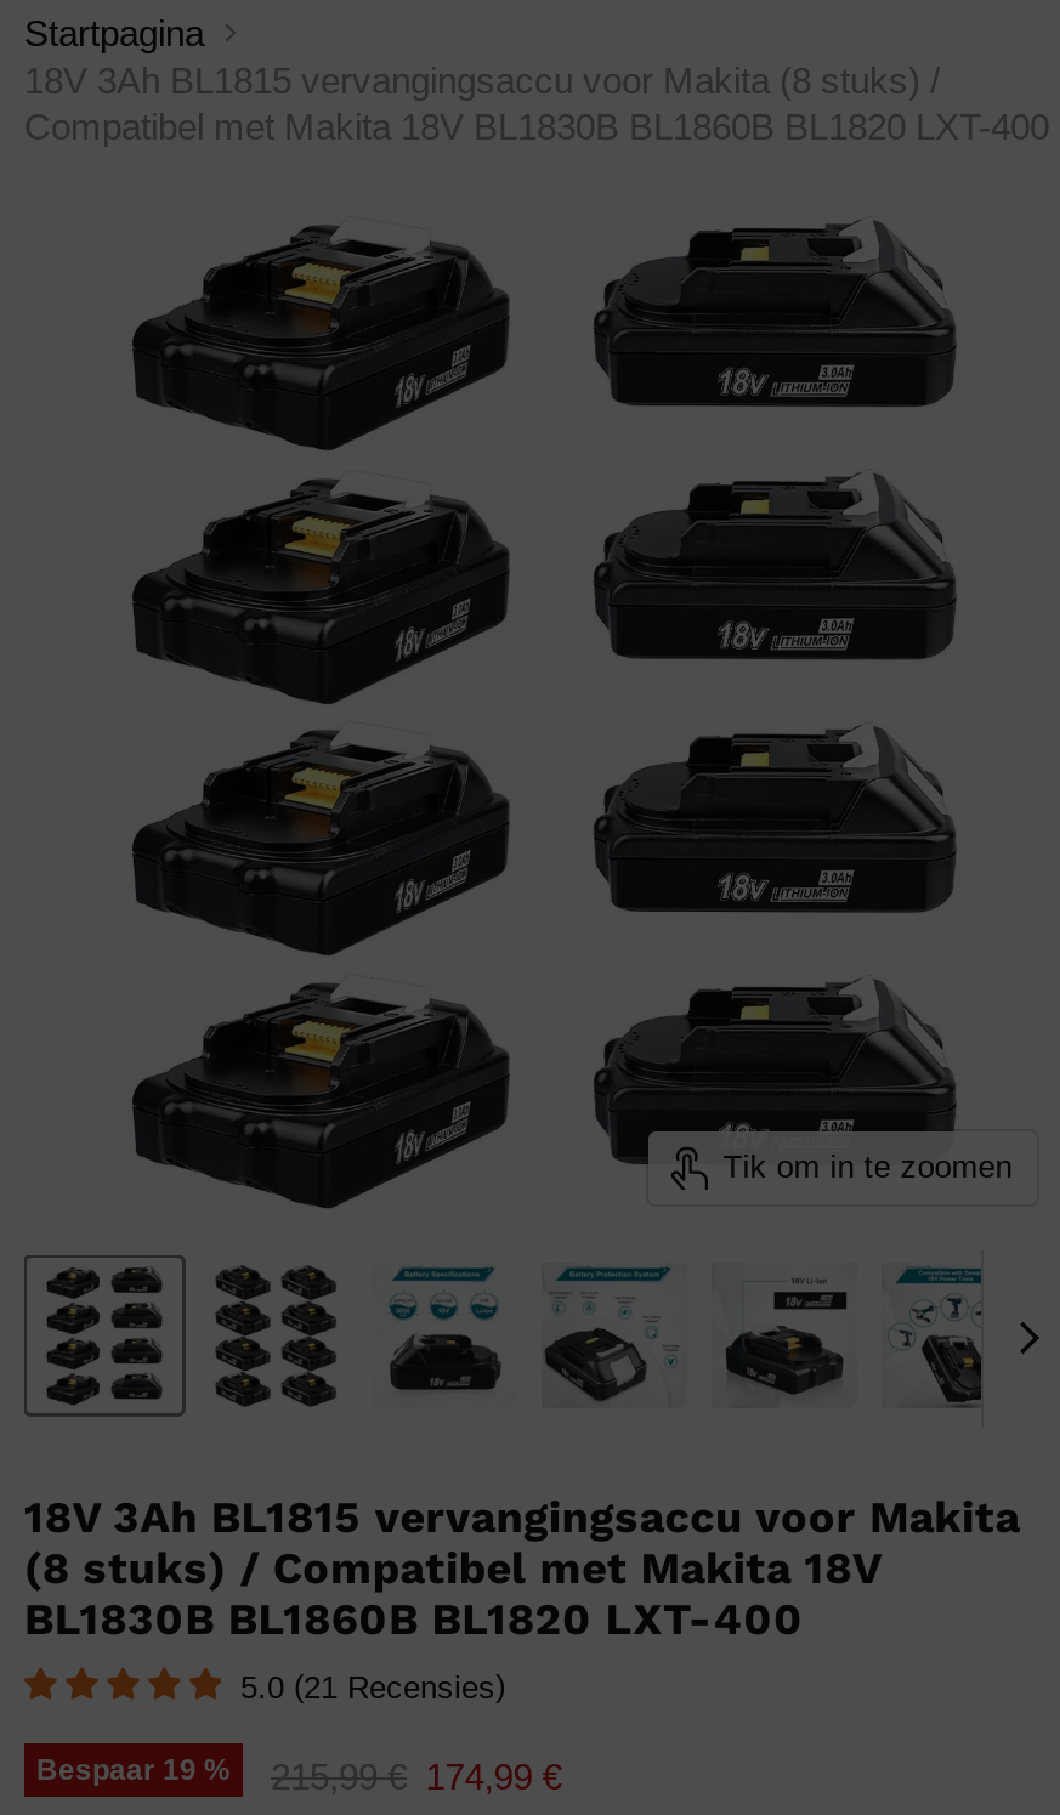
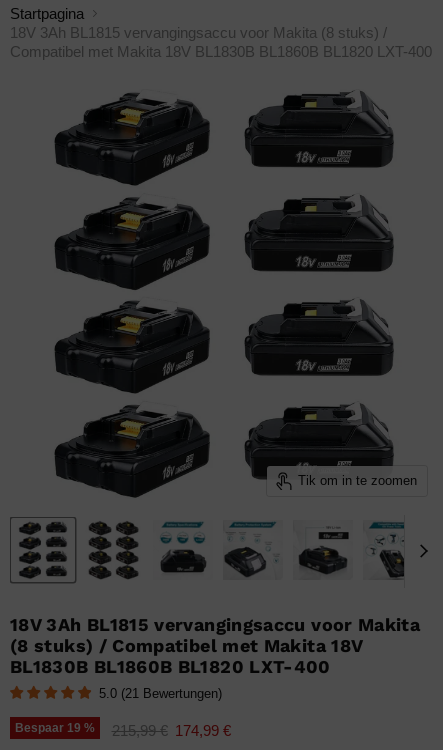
- 5.0 (21 Recensies)
+ 5.0 (21 Bewertungen)
